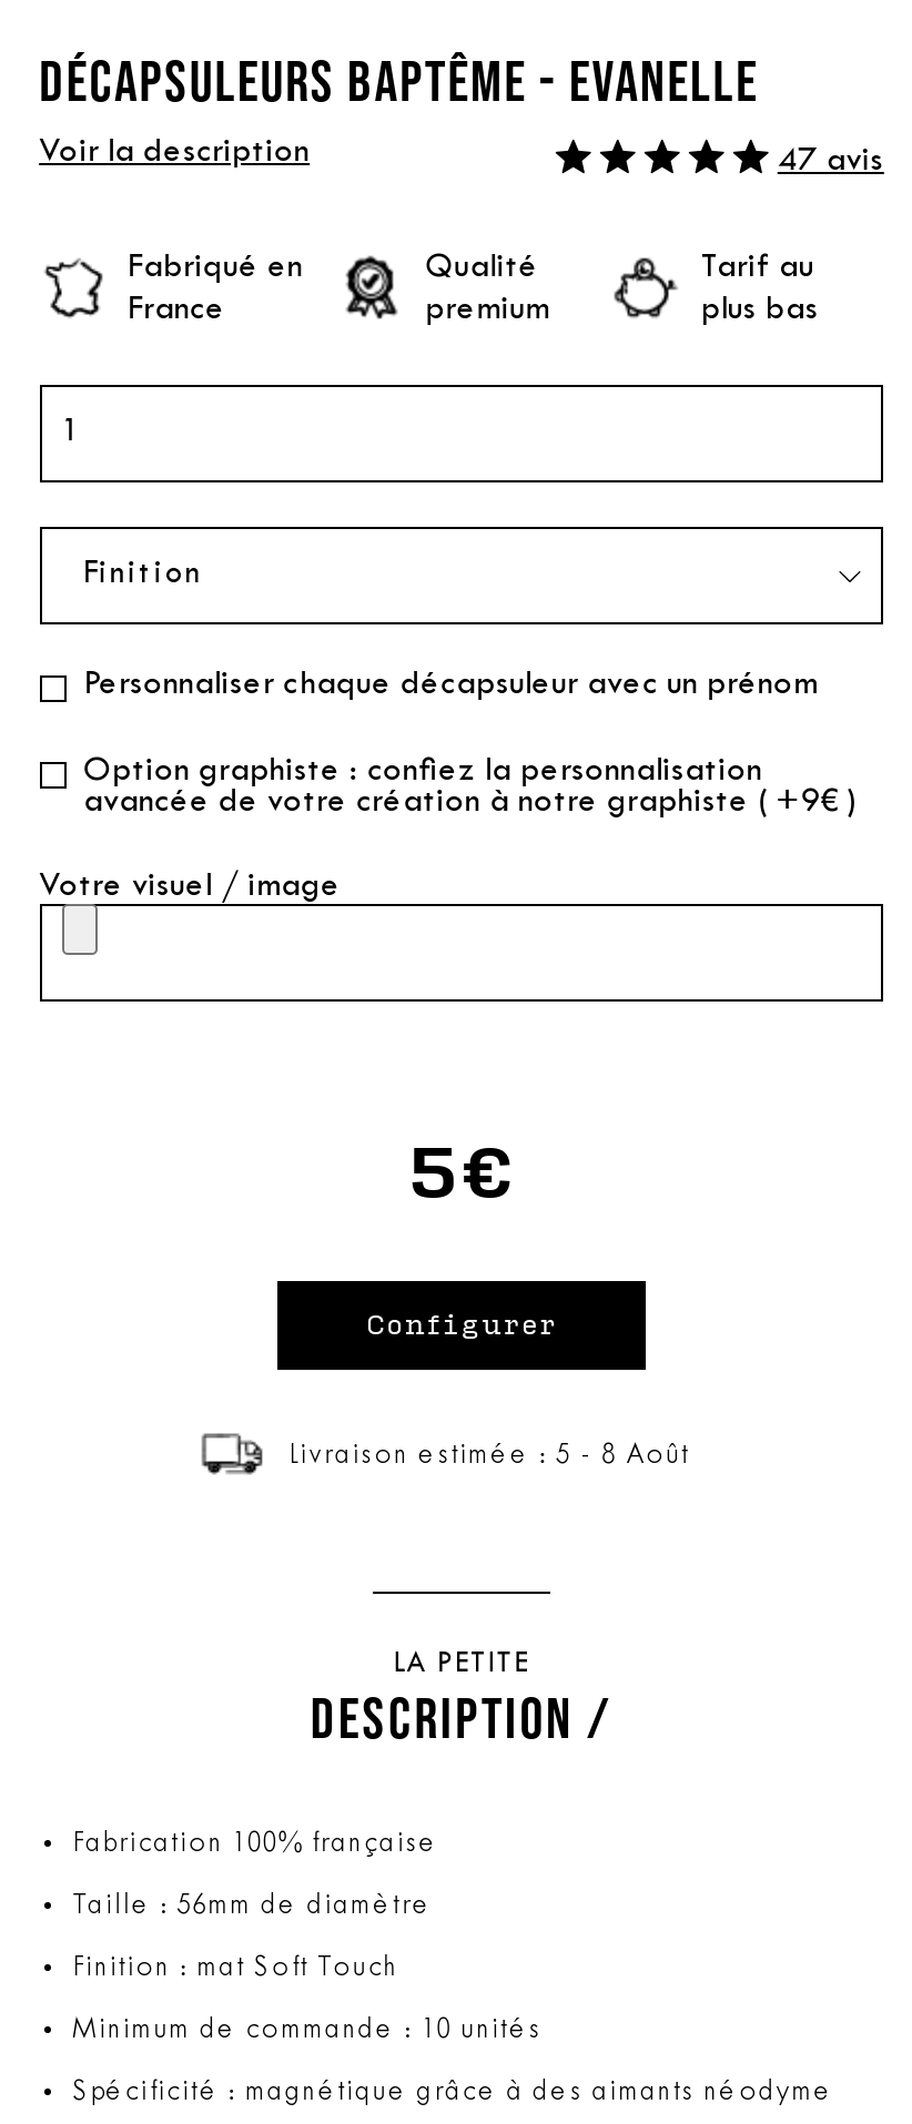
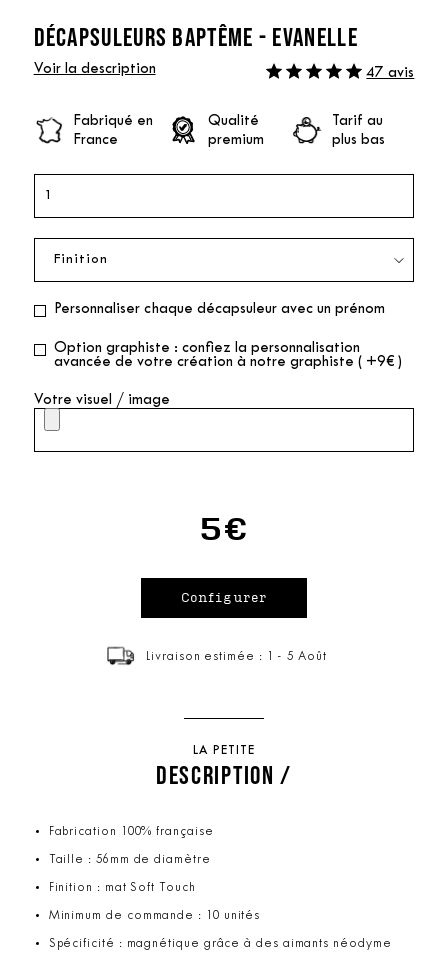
- Livraison estimée : 5 - 8 Août
+ Livraison estimée : 1 - 5 Août
